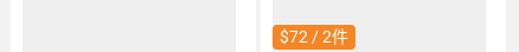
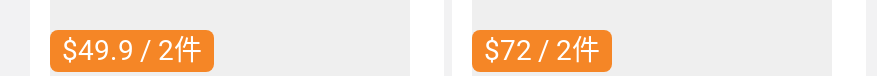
+ $49.9 / 2件
